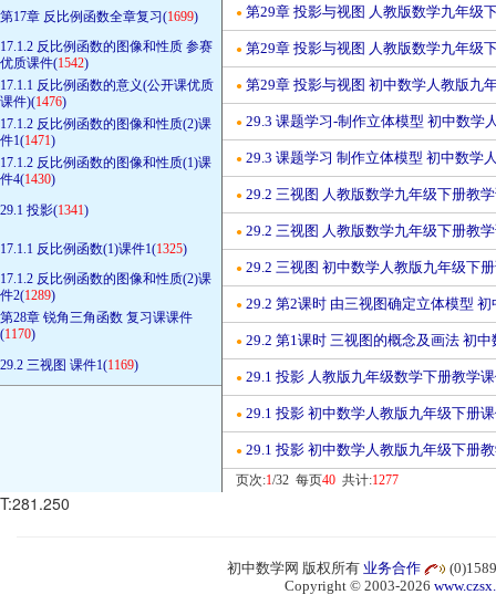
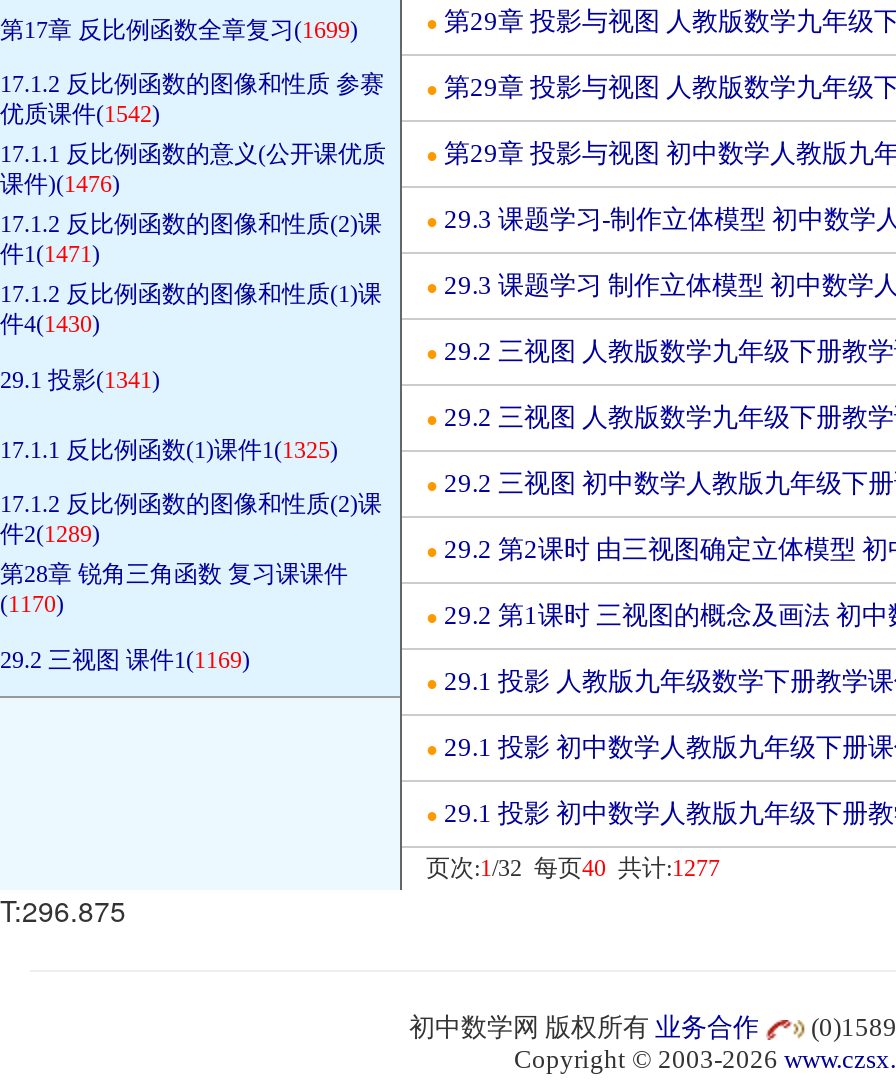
- T:281.250
+ T:296.875
